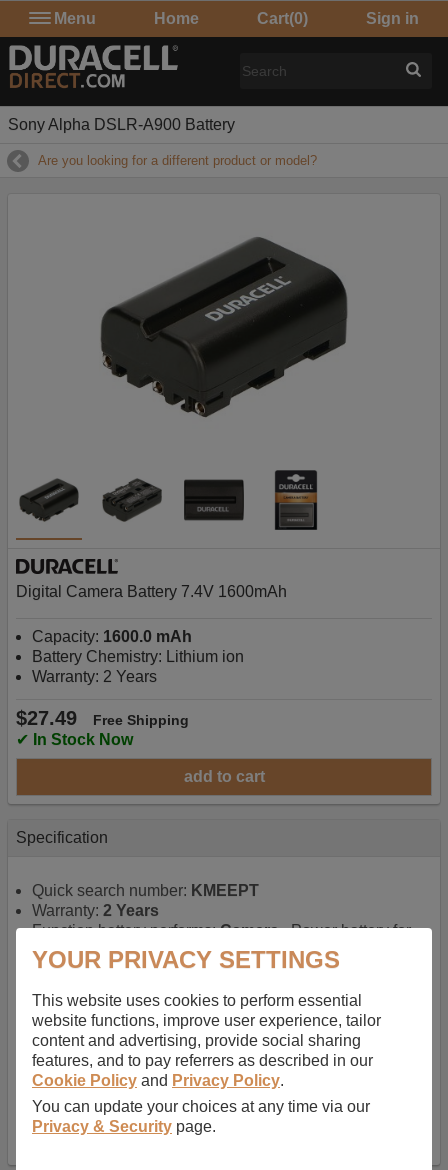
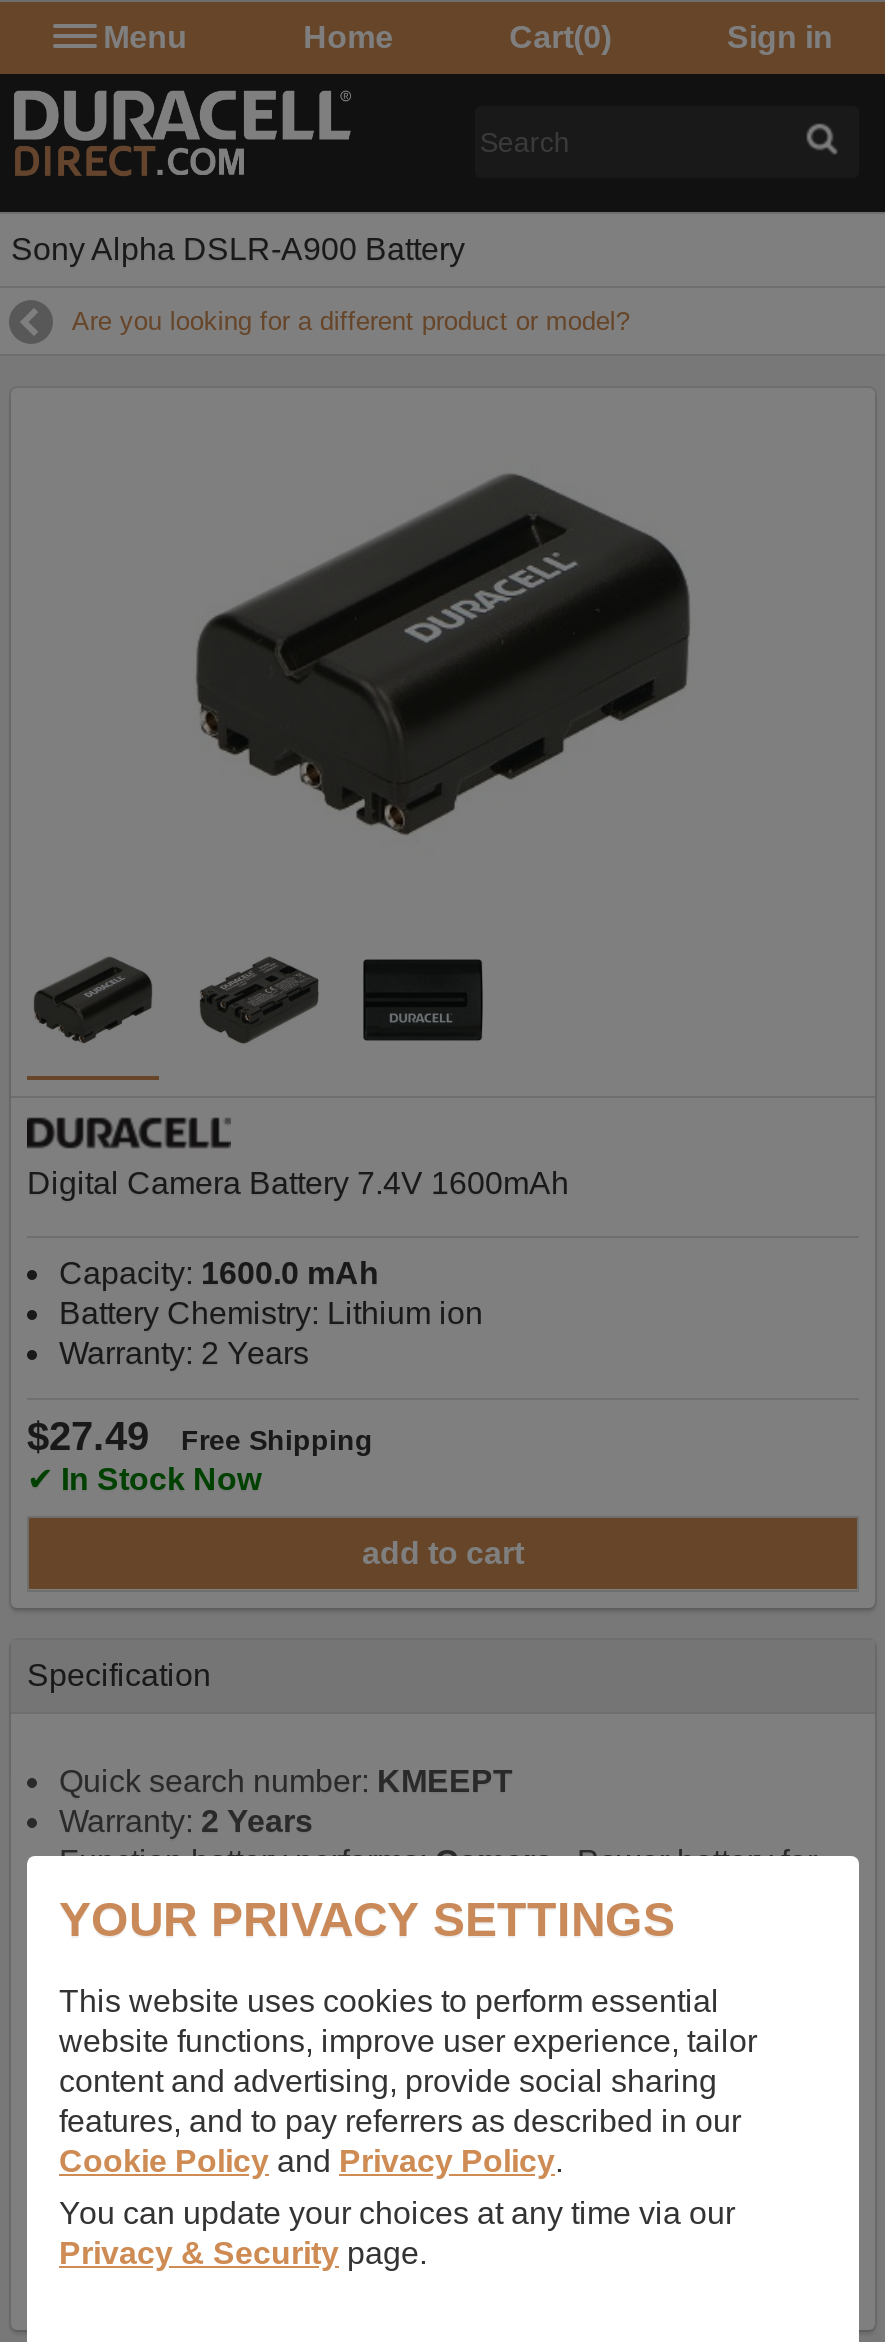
- [image]
